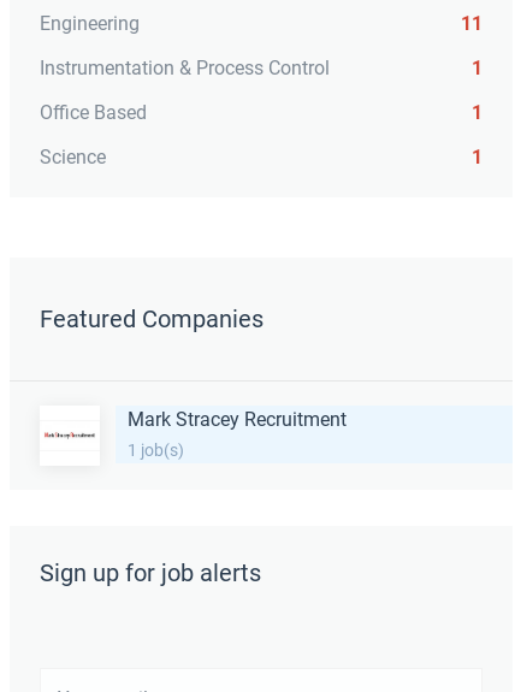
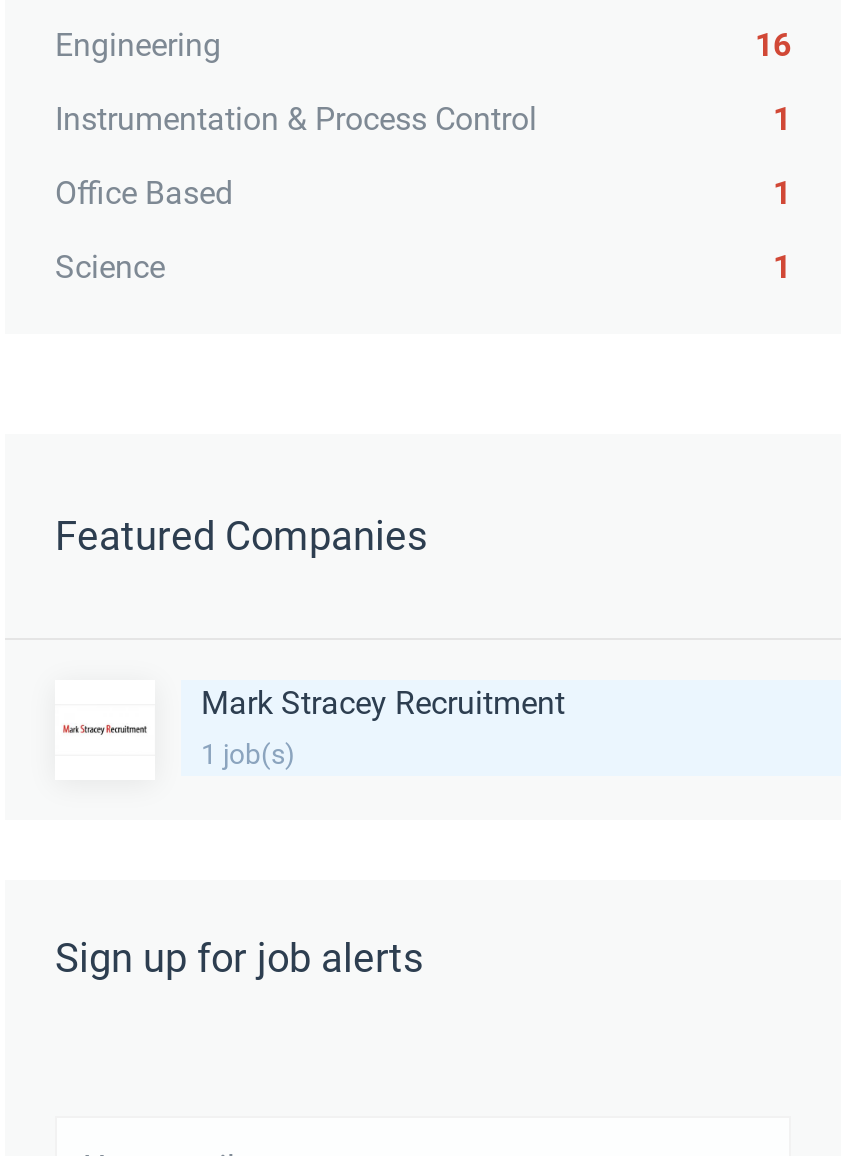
- 11
+ 16
